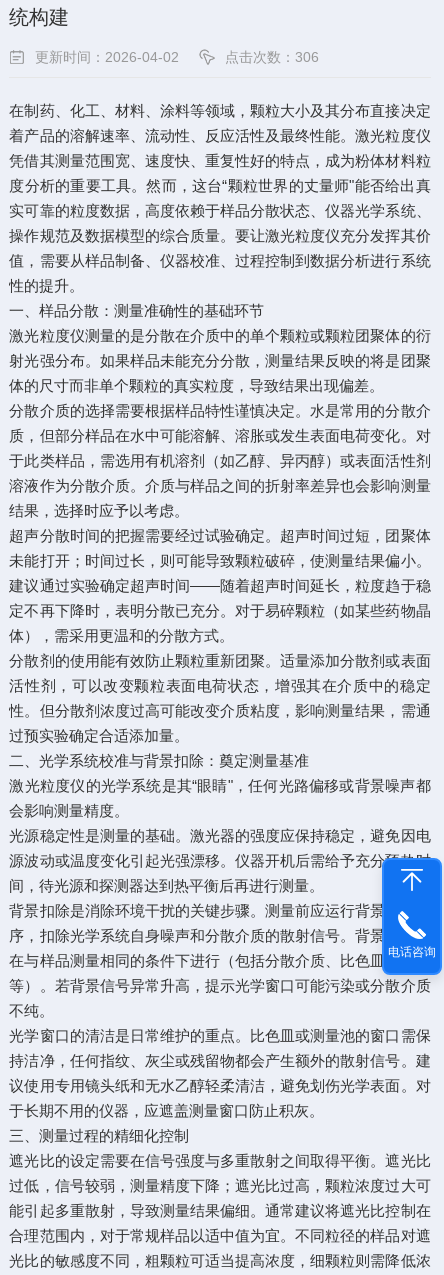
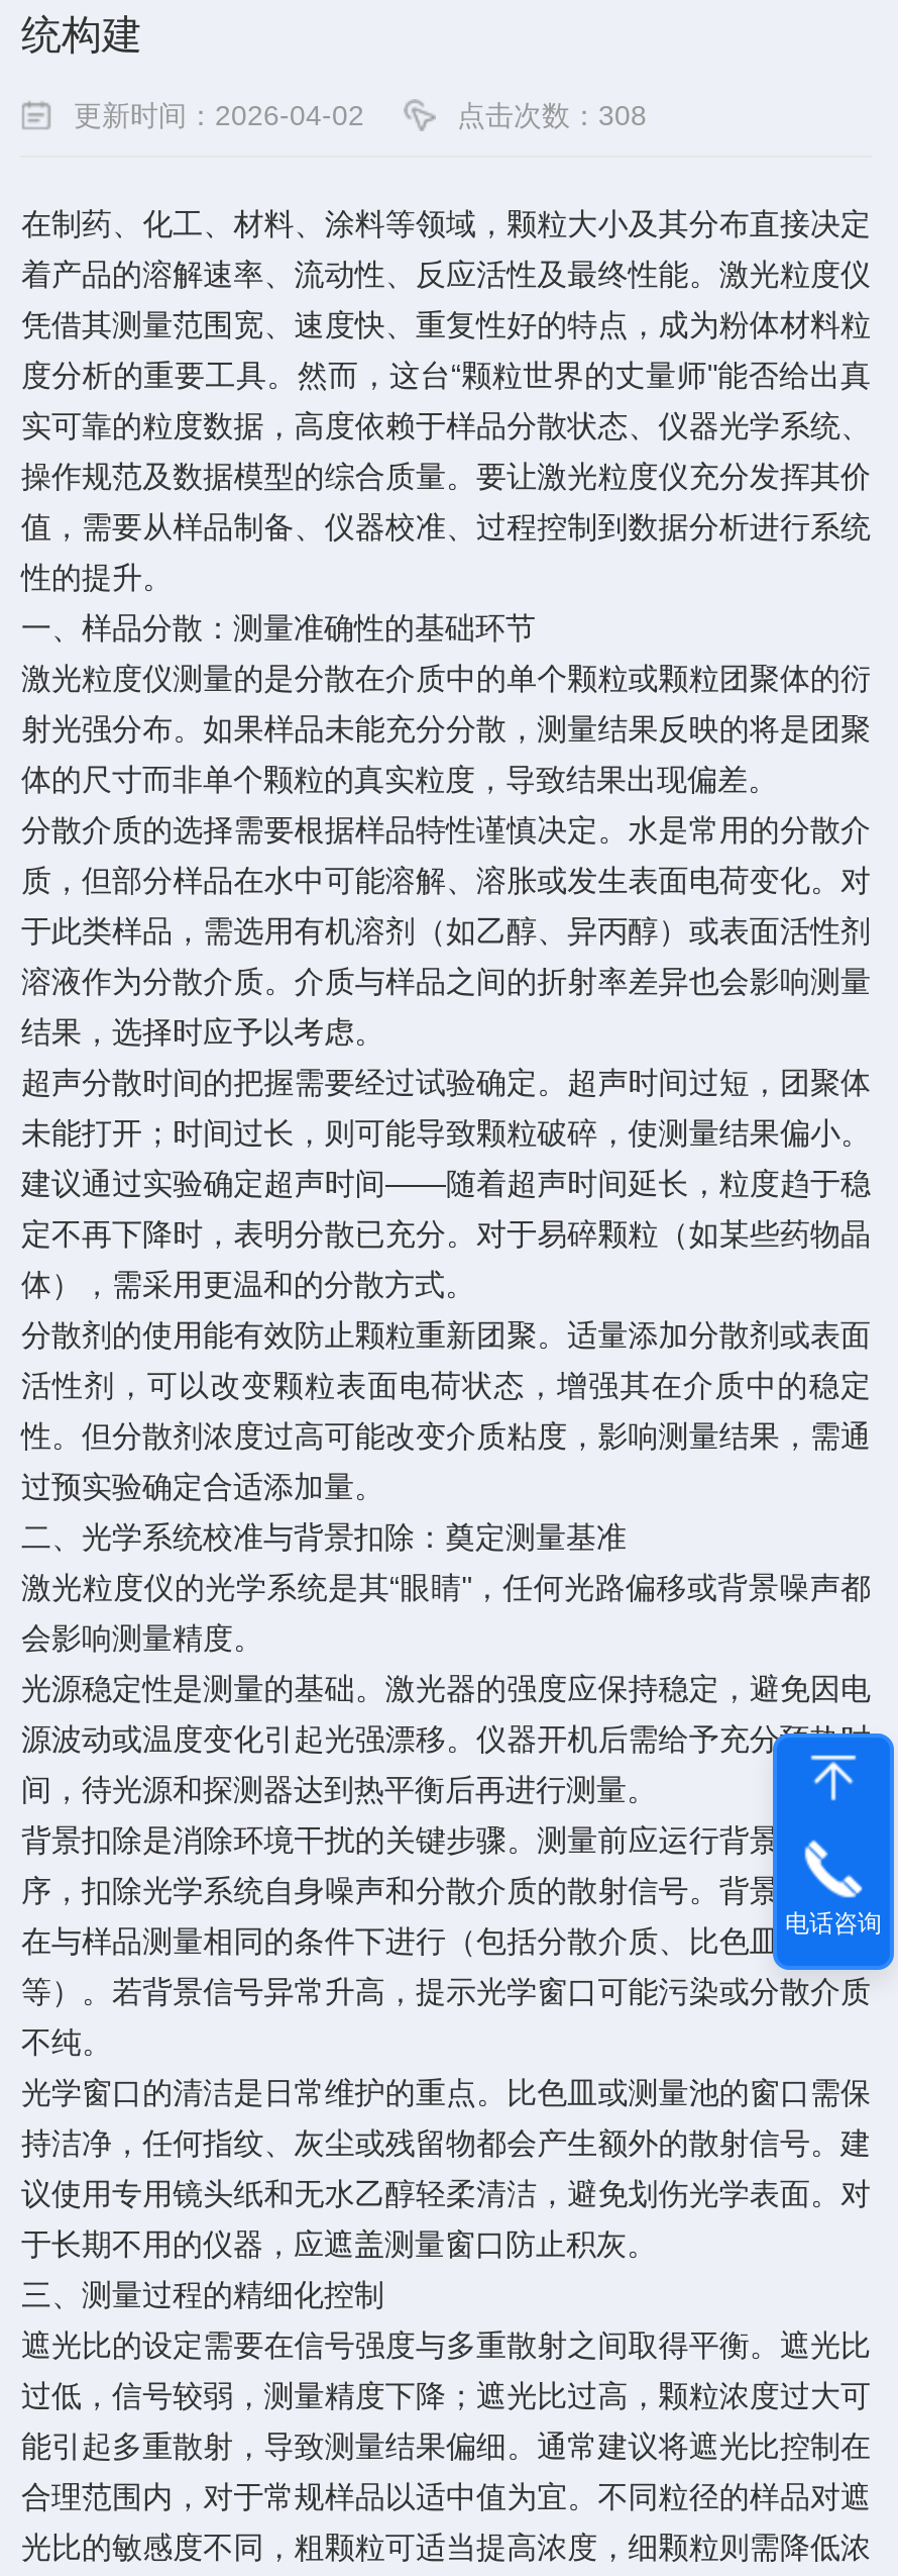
- 点击次数：306
+ 点击次数：308
